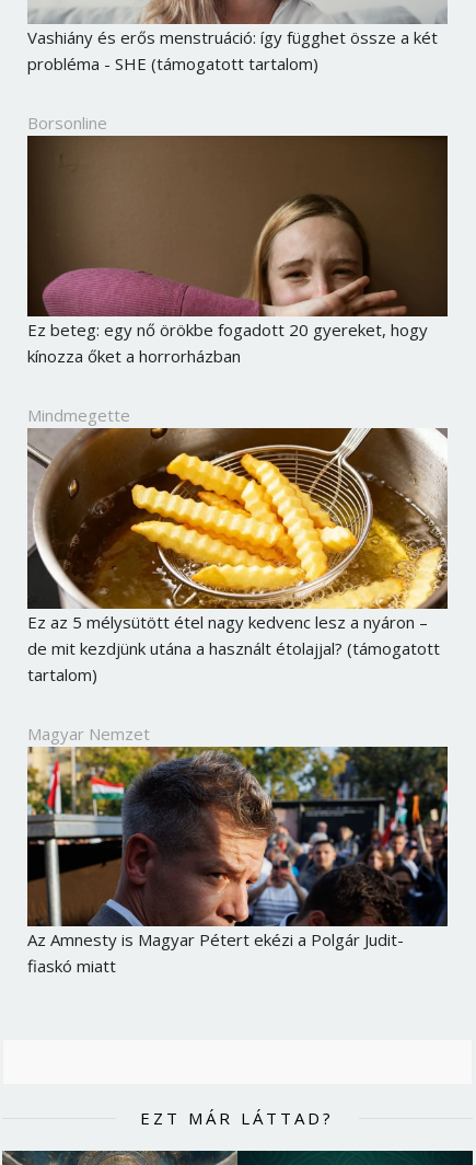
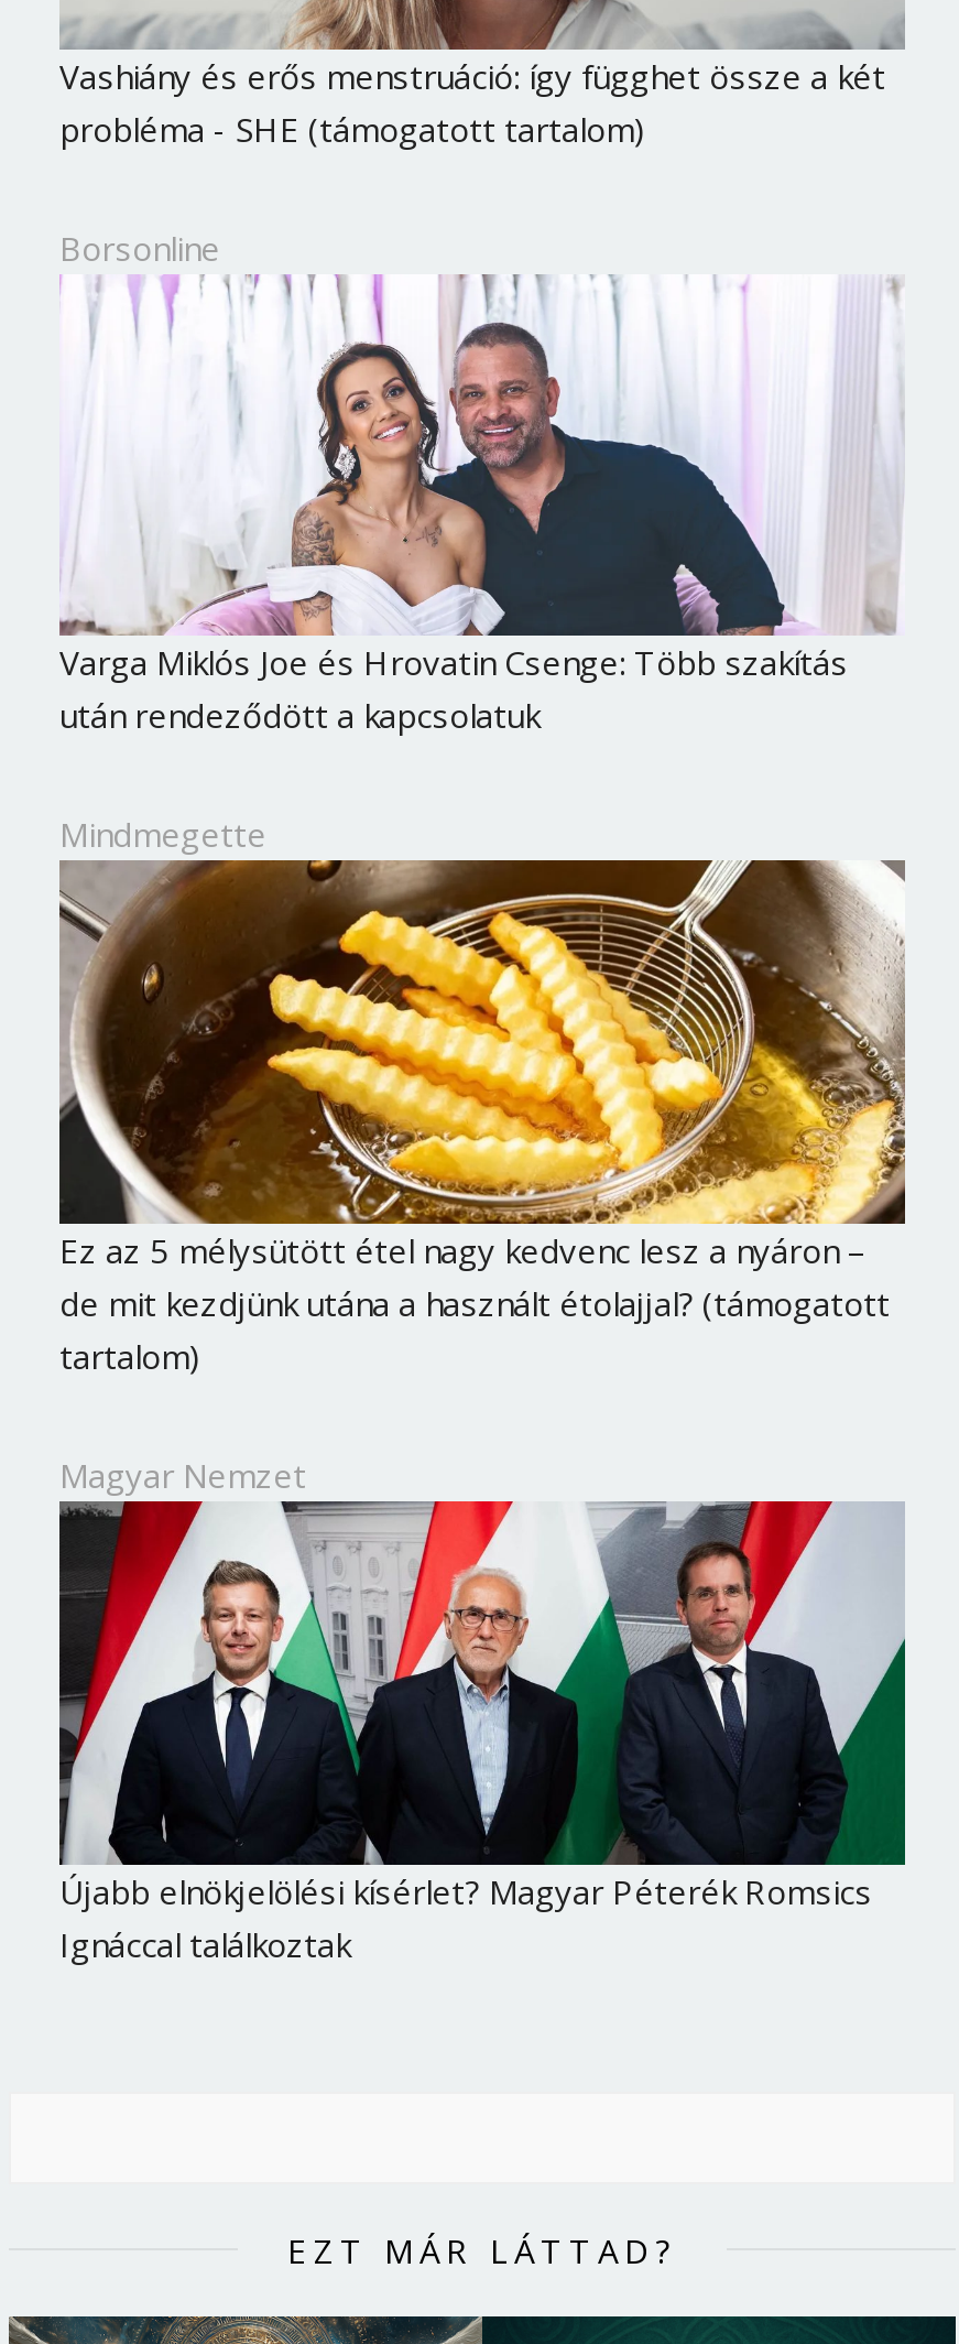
- [image]
- Ez beteg: egy nő örökbe fogadott 20 gyereket, hogy
- kínozza őket a horrorházban
+ [image]
+ Varga Miklós Joe és Hrovatin Csenge: Több szakítás
+ után rendeződött a kapcsolatuk

- [image]
- Az Amnesty is Magyar Pétert ekézi a Polgár Judit-
- fiaskó miatt
+ [image]
+ Újabb elnökjelölési kísérlet? Magyar Péterék Romsics
+ Ignáccal találkoztak
